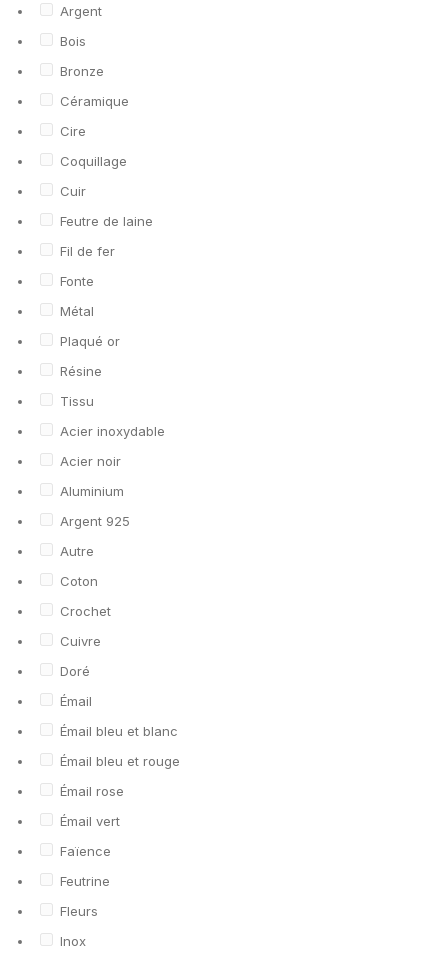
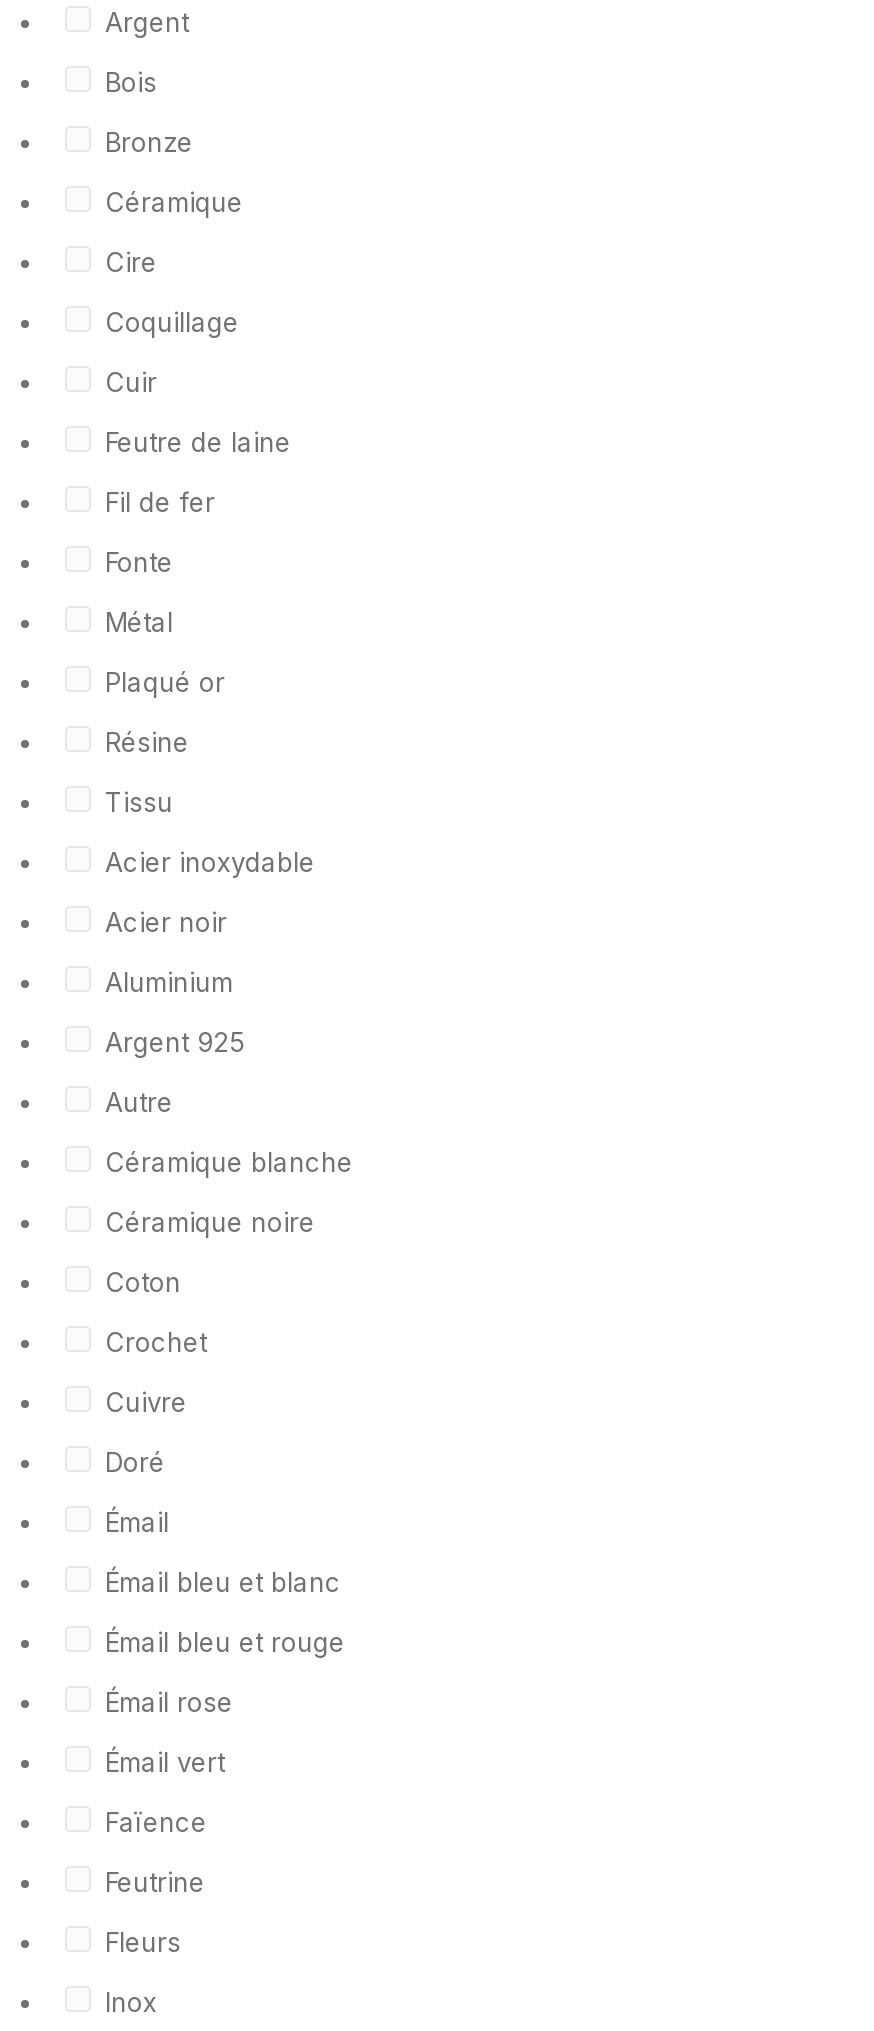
+ Céramique blanche
+ Céramique noire
